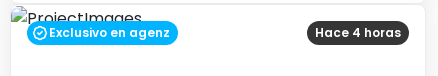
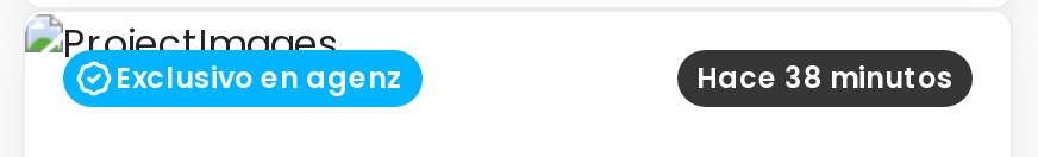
- Hace 4 horas
+ Hace 38 minutos
